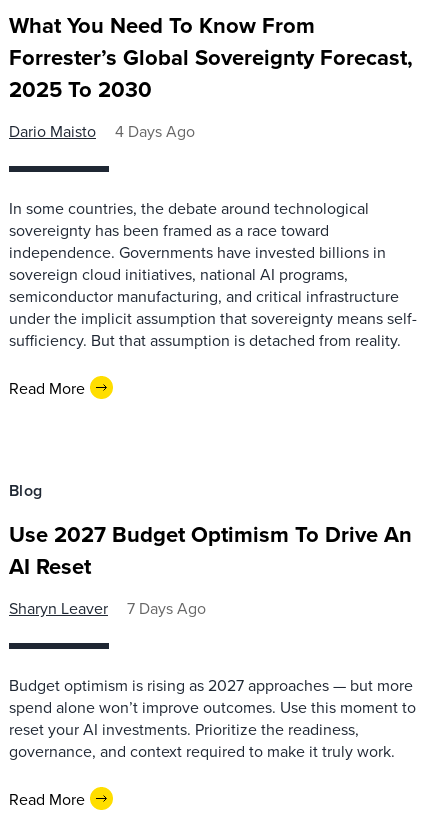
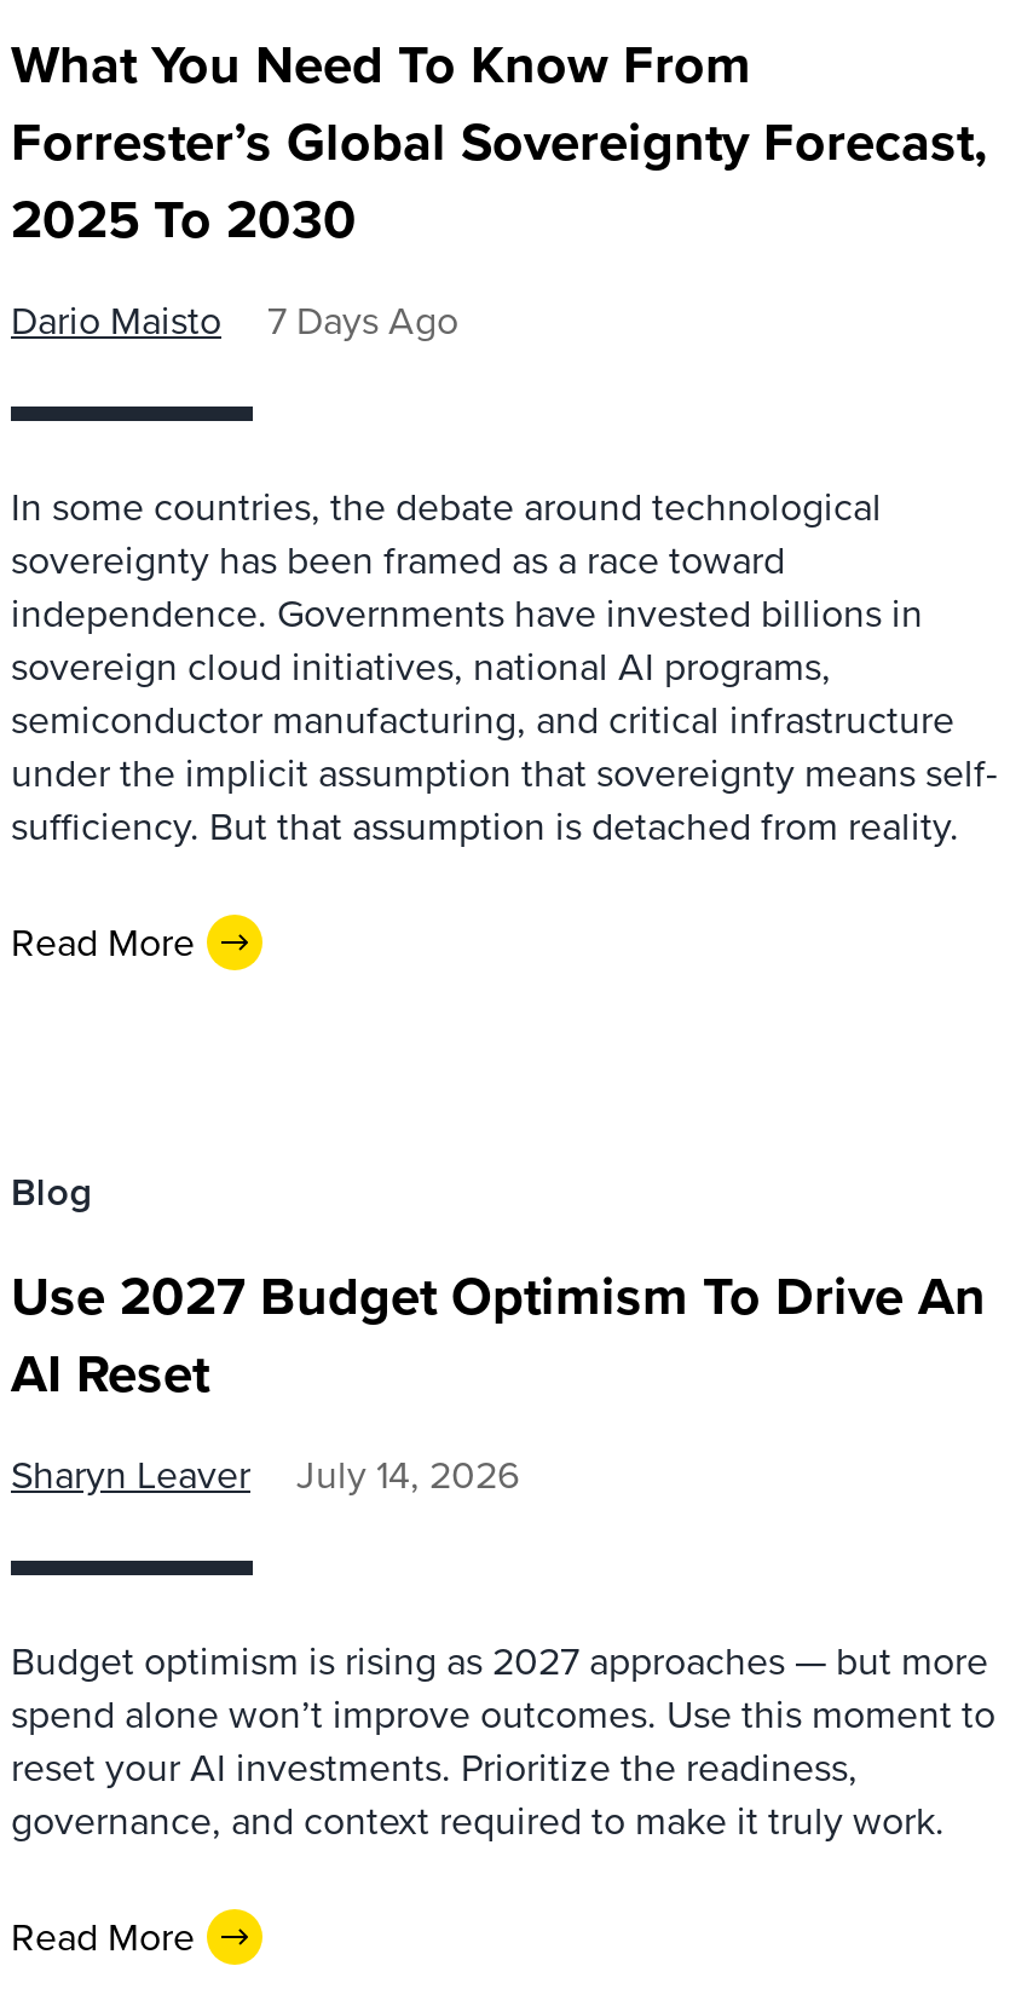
- Dario Maisto 4 Days Ago
+ Dario Maisto 7 Days Ago

- Sharyn Leaver 7 Days Ago
+ Sharyn Leaver July 14, 2026
